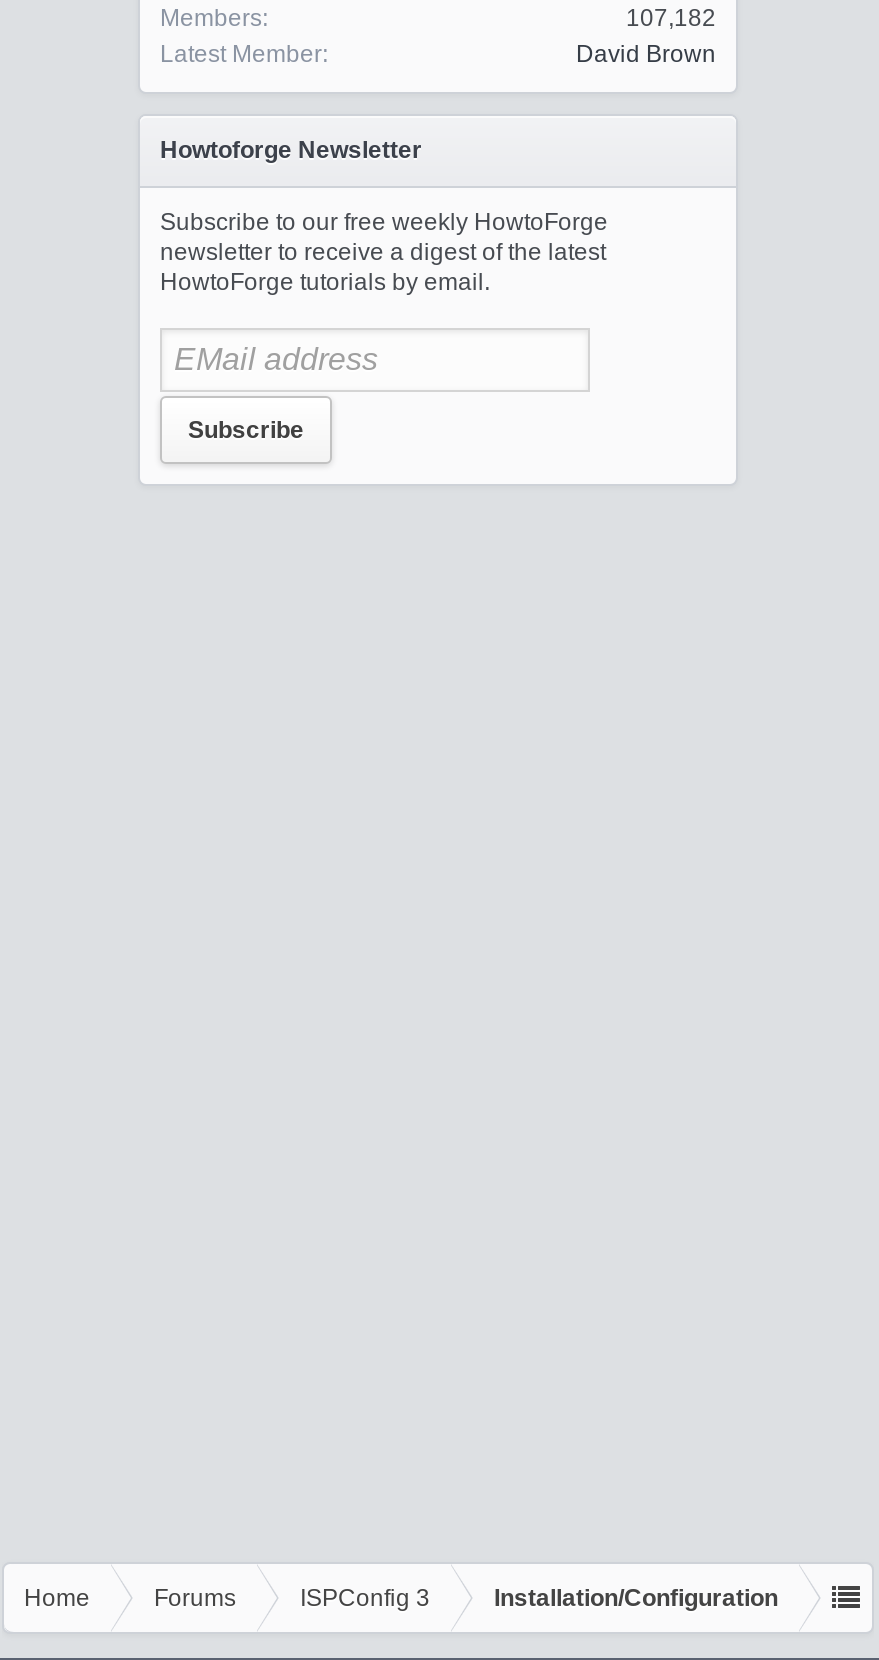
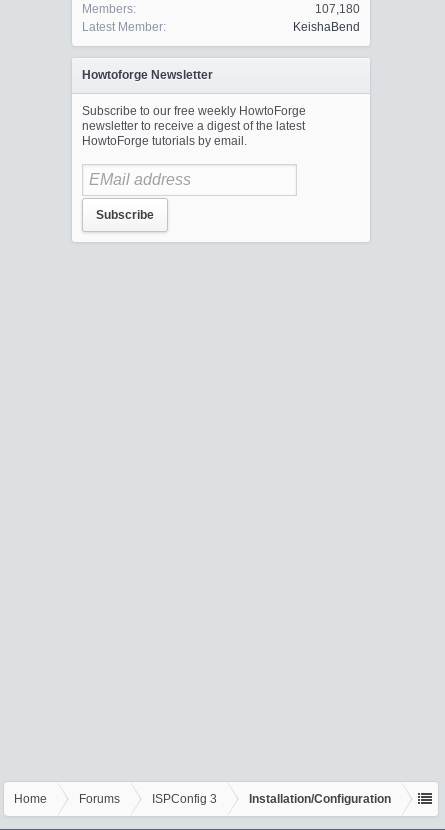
- 107,182
+ 107,180

- David Brown
+ KeishaBend
